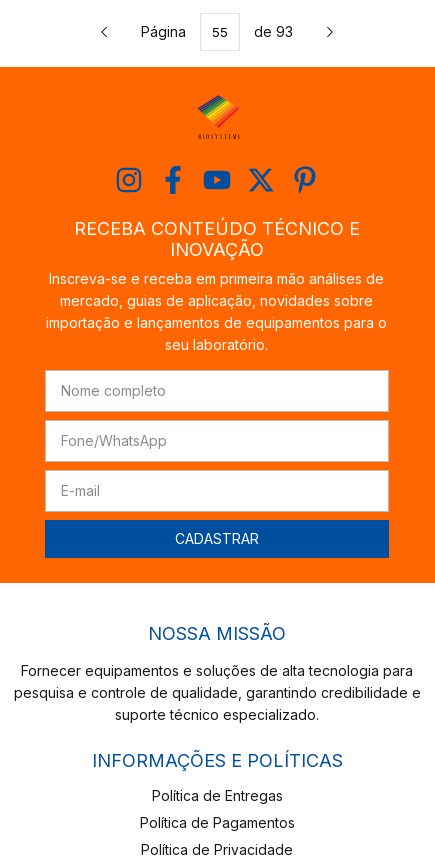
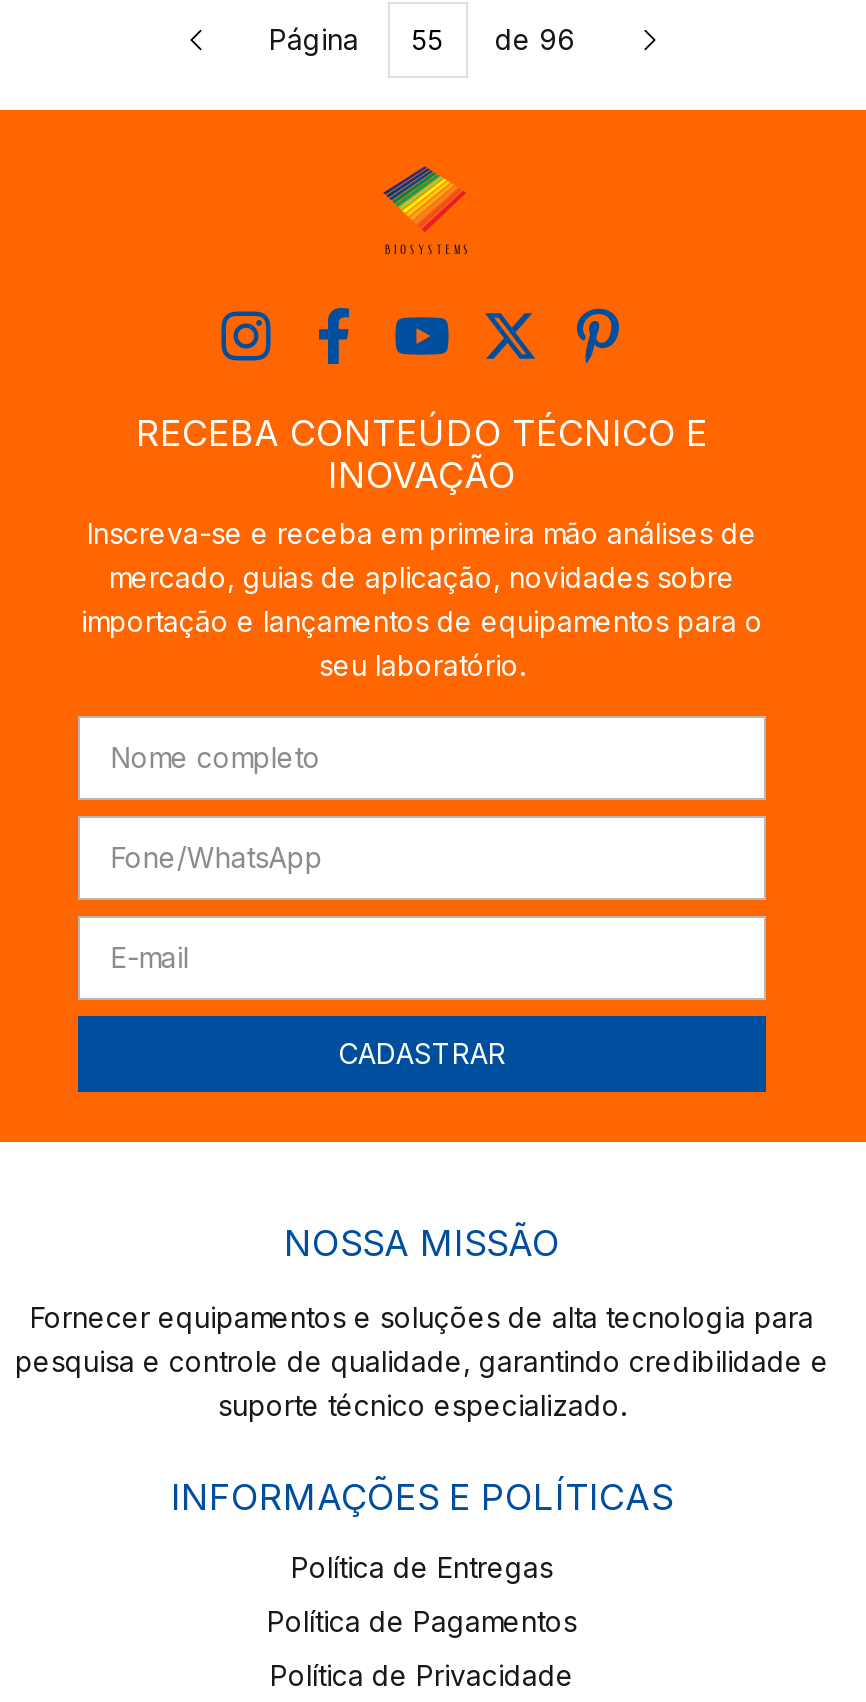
- de 93
+ de 96
